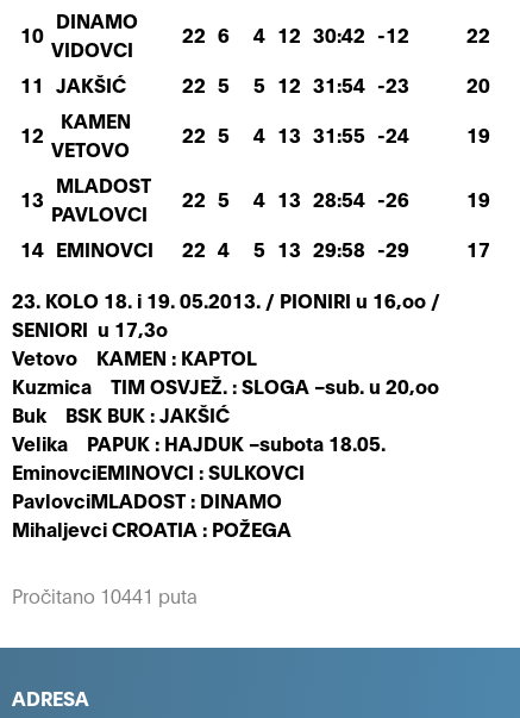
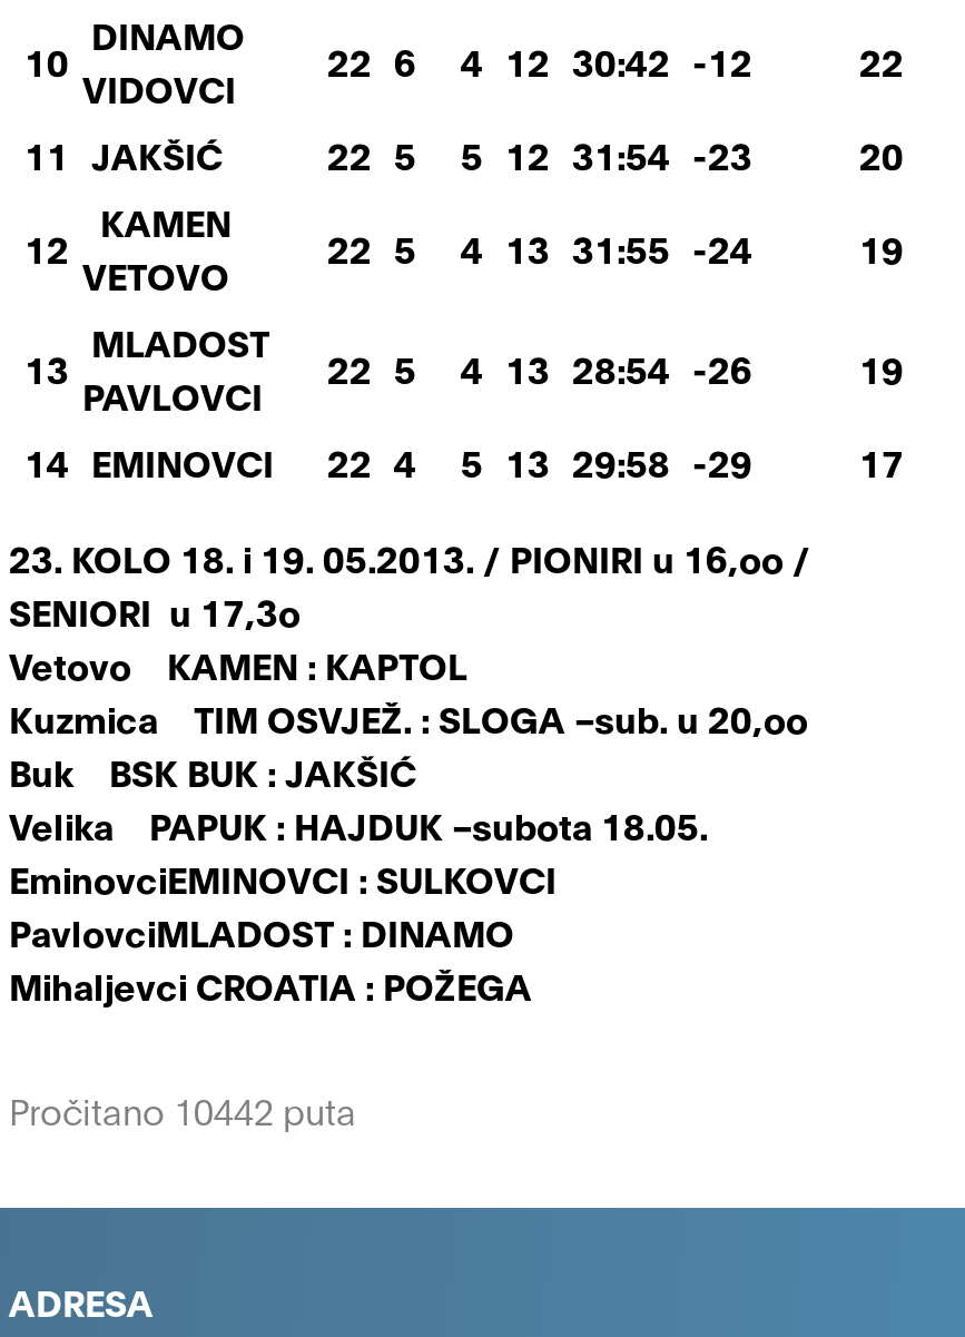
- Pročitano 10441 puta
+ Pročitano 10442 puta
